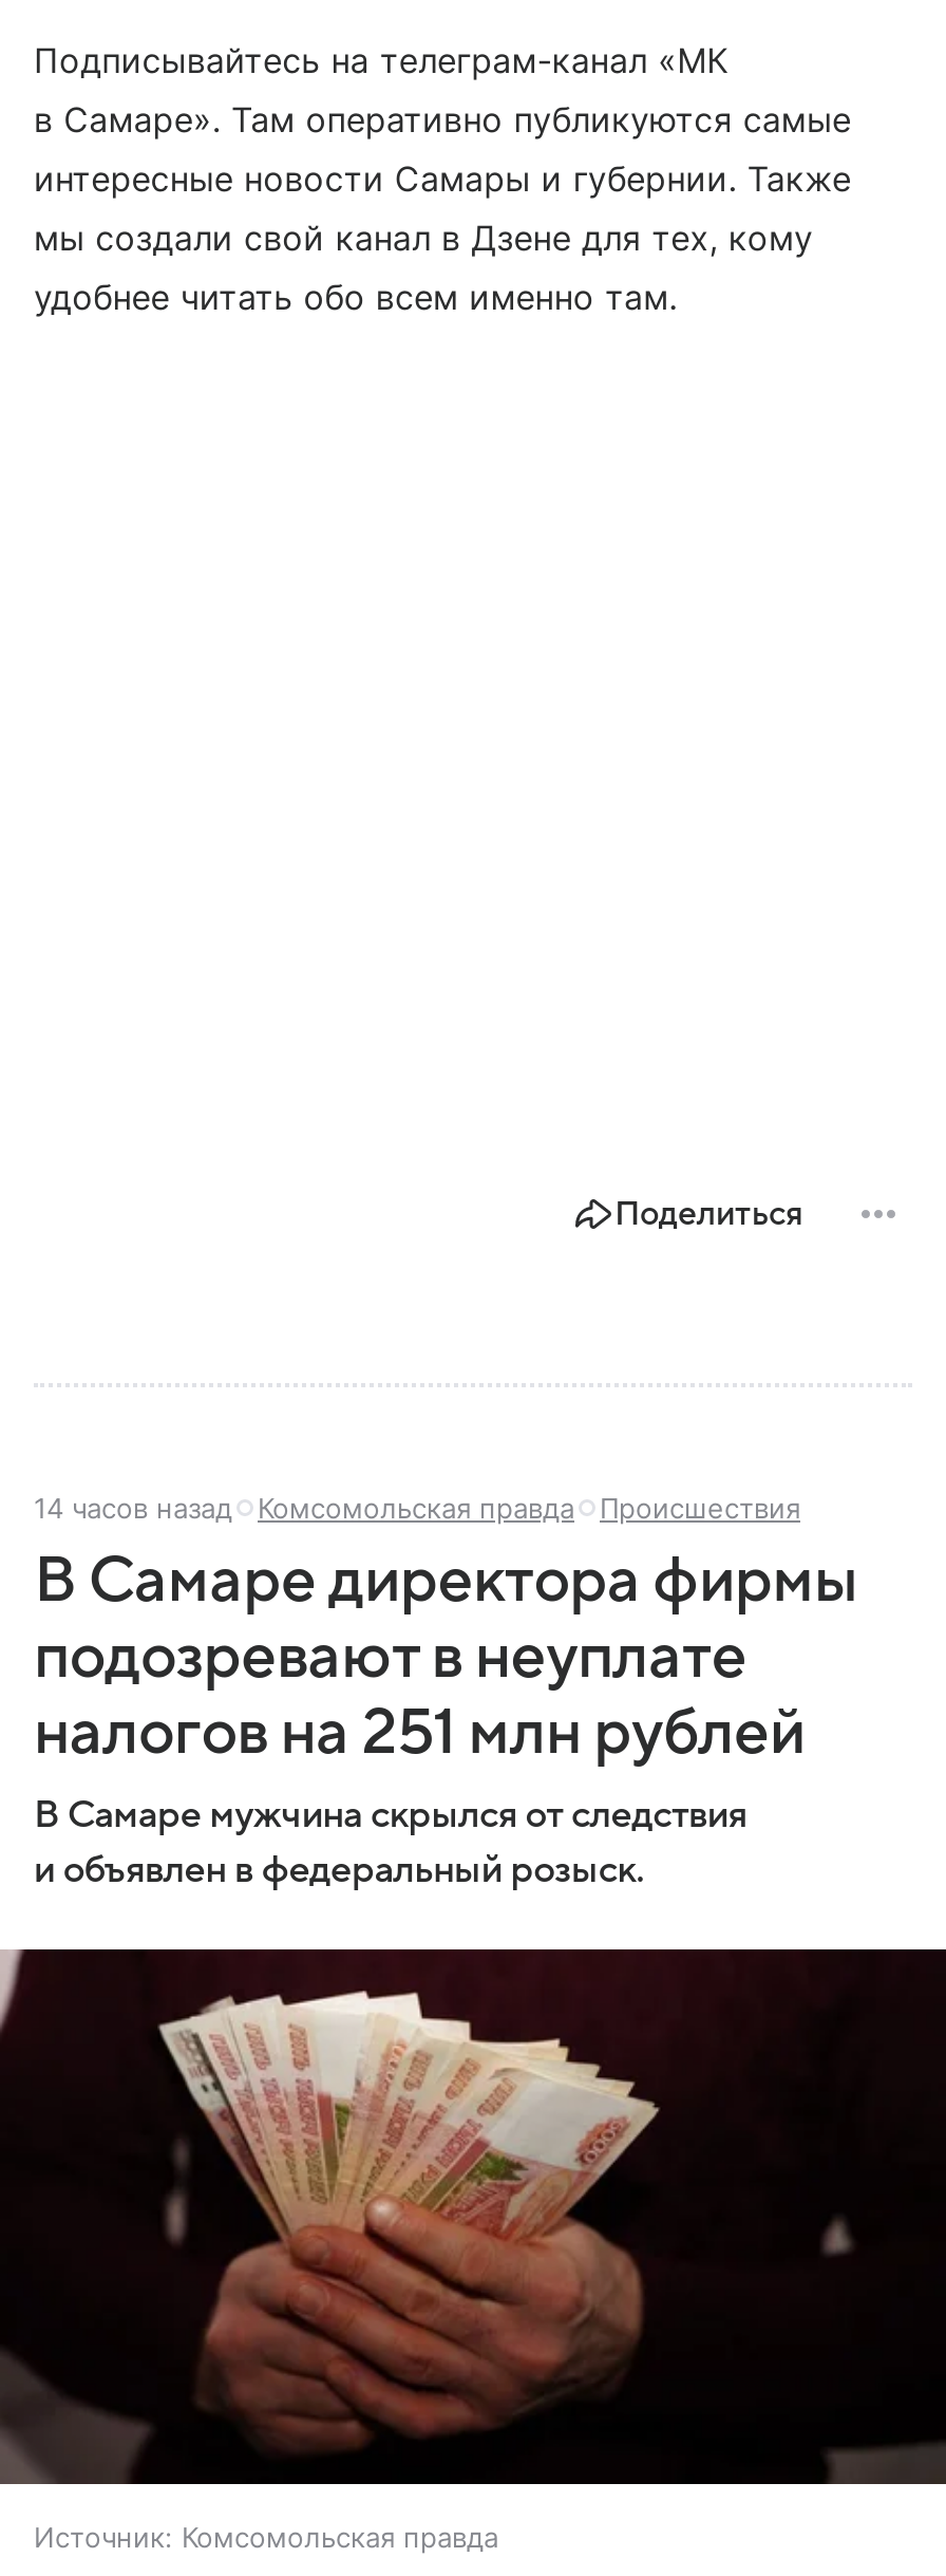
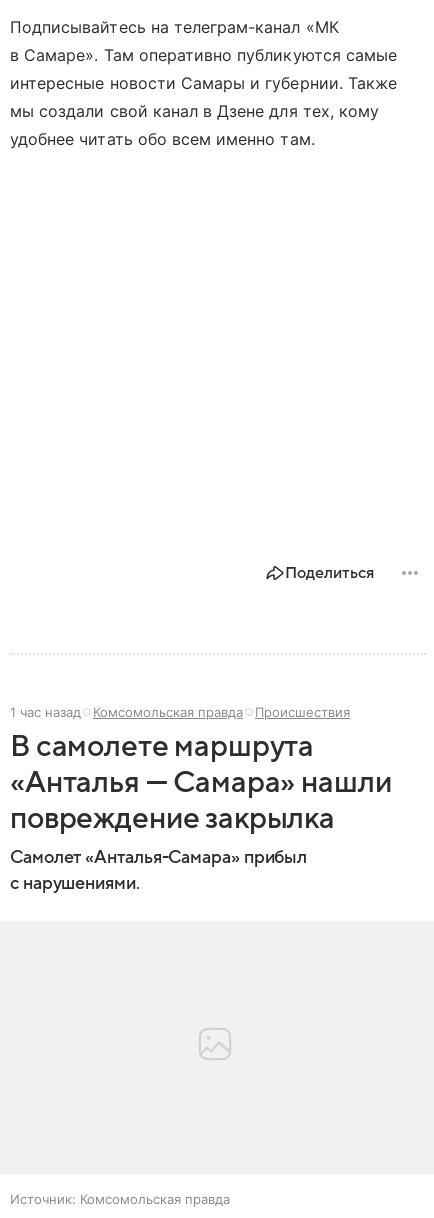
- 14 часов назад Комсомольская правда Происшествия
+ 1 час назад Комсомольская правда Происшествия

- В Самаре директора фирмы
- подозревают в неуплате
- налогов на 251 млн рублей
- В Самаре мужчина скрылся от следствия
- и объявлен в федеральный розыск.
+ В самолете маршрута
+ «Анталья — Самара» нашли
+ повреждение закрылка
+ Самолет «Анталья-Самара» прибыл
+ с нарушениями.

- [image]
